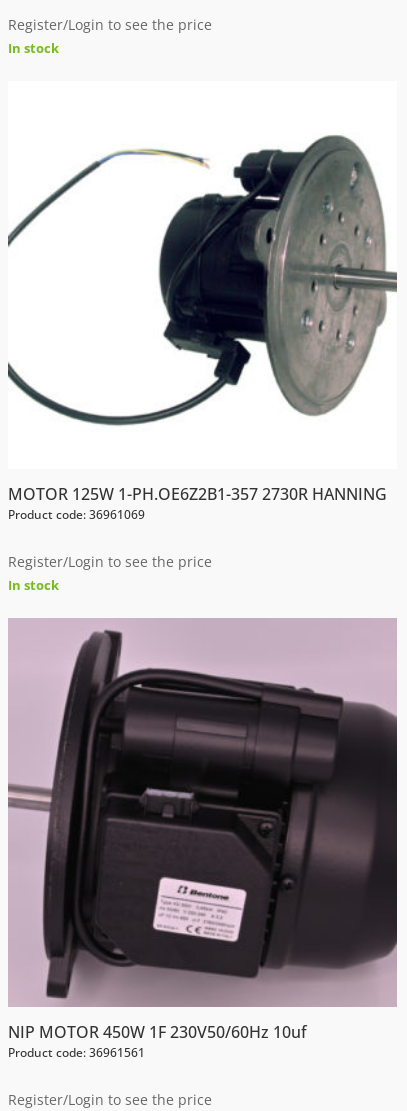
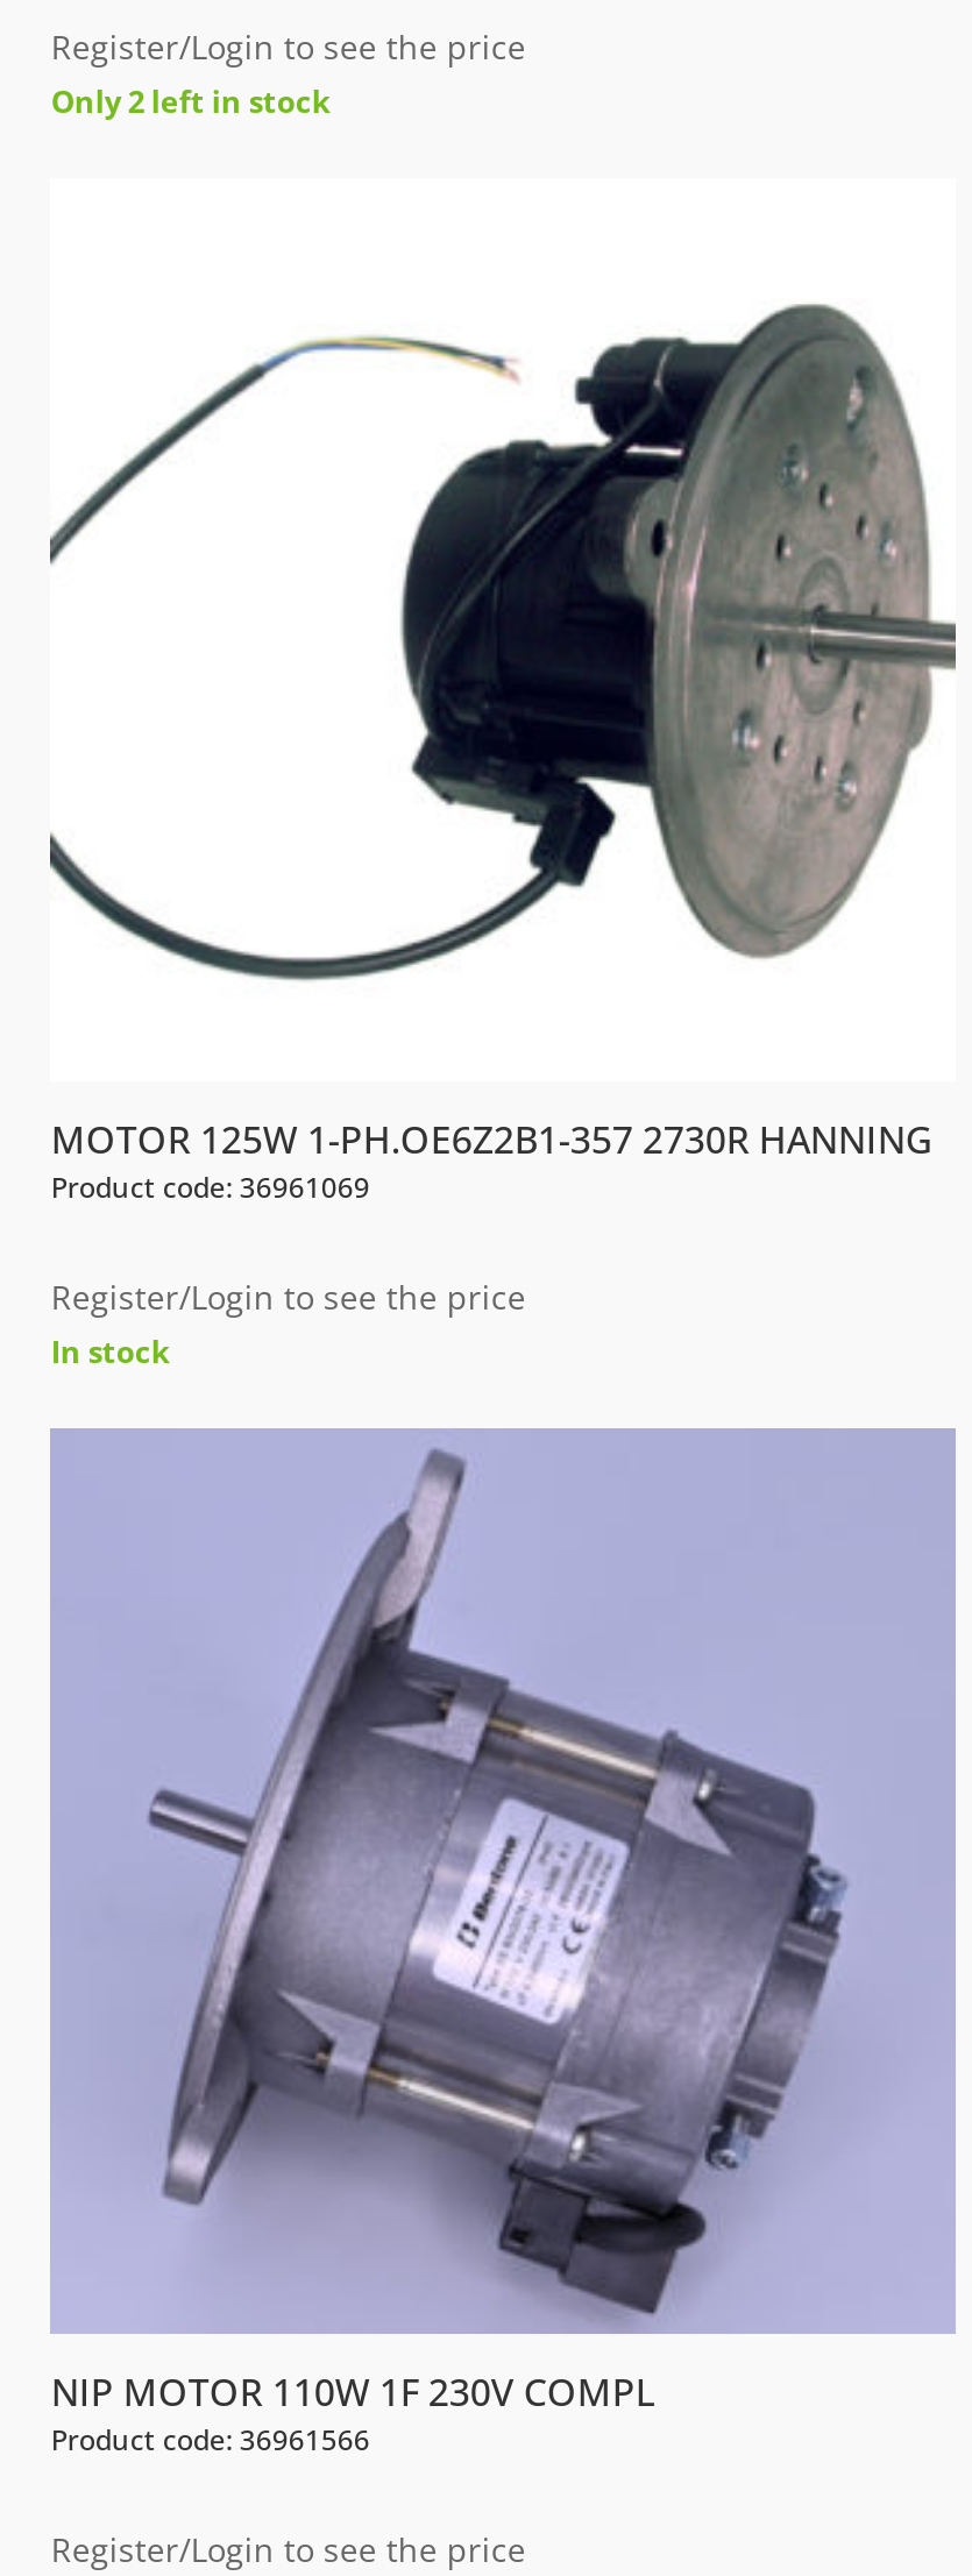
- In stock
+ Only 2 left in stock

- [image]
- NIP MOTOR 450W 1F 230V50/60Hz 10uf
+ [image]
+ NIP MOTOR 110W 1F 230V COMPL

- Product code: 36961561
+ Product code: 36961566
